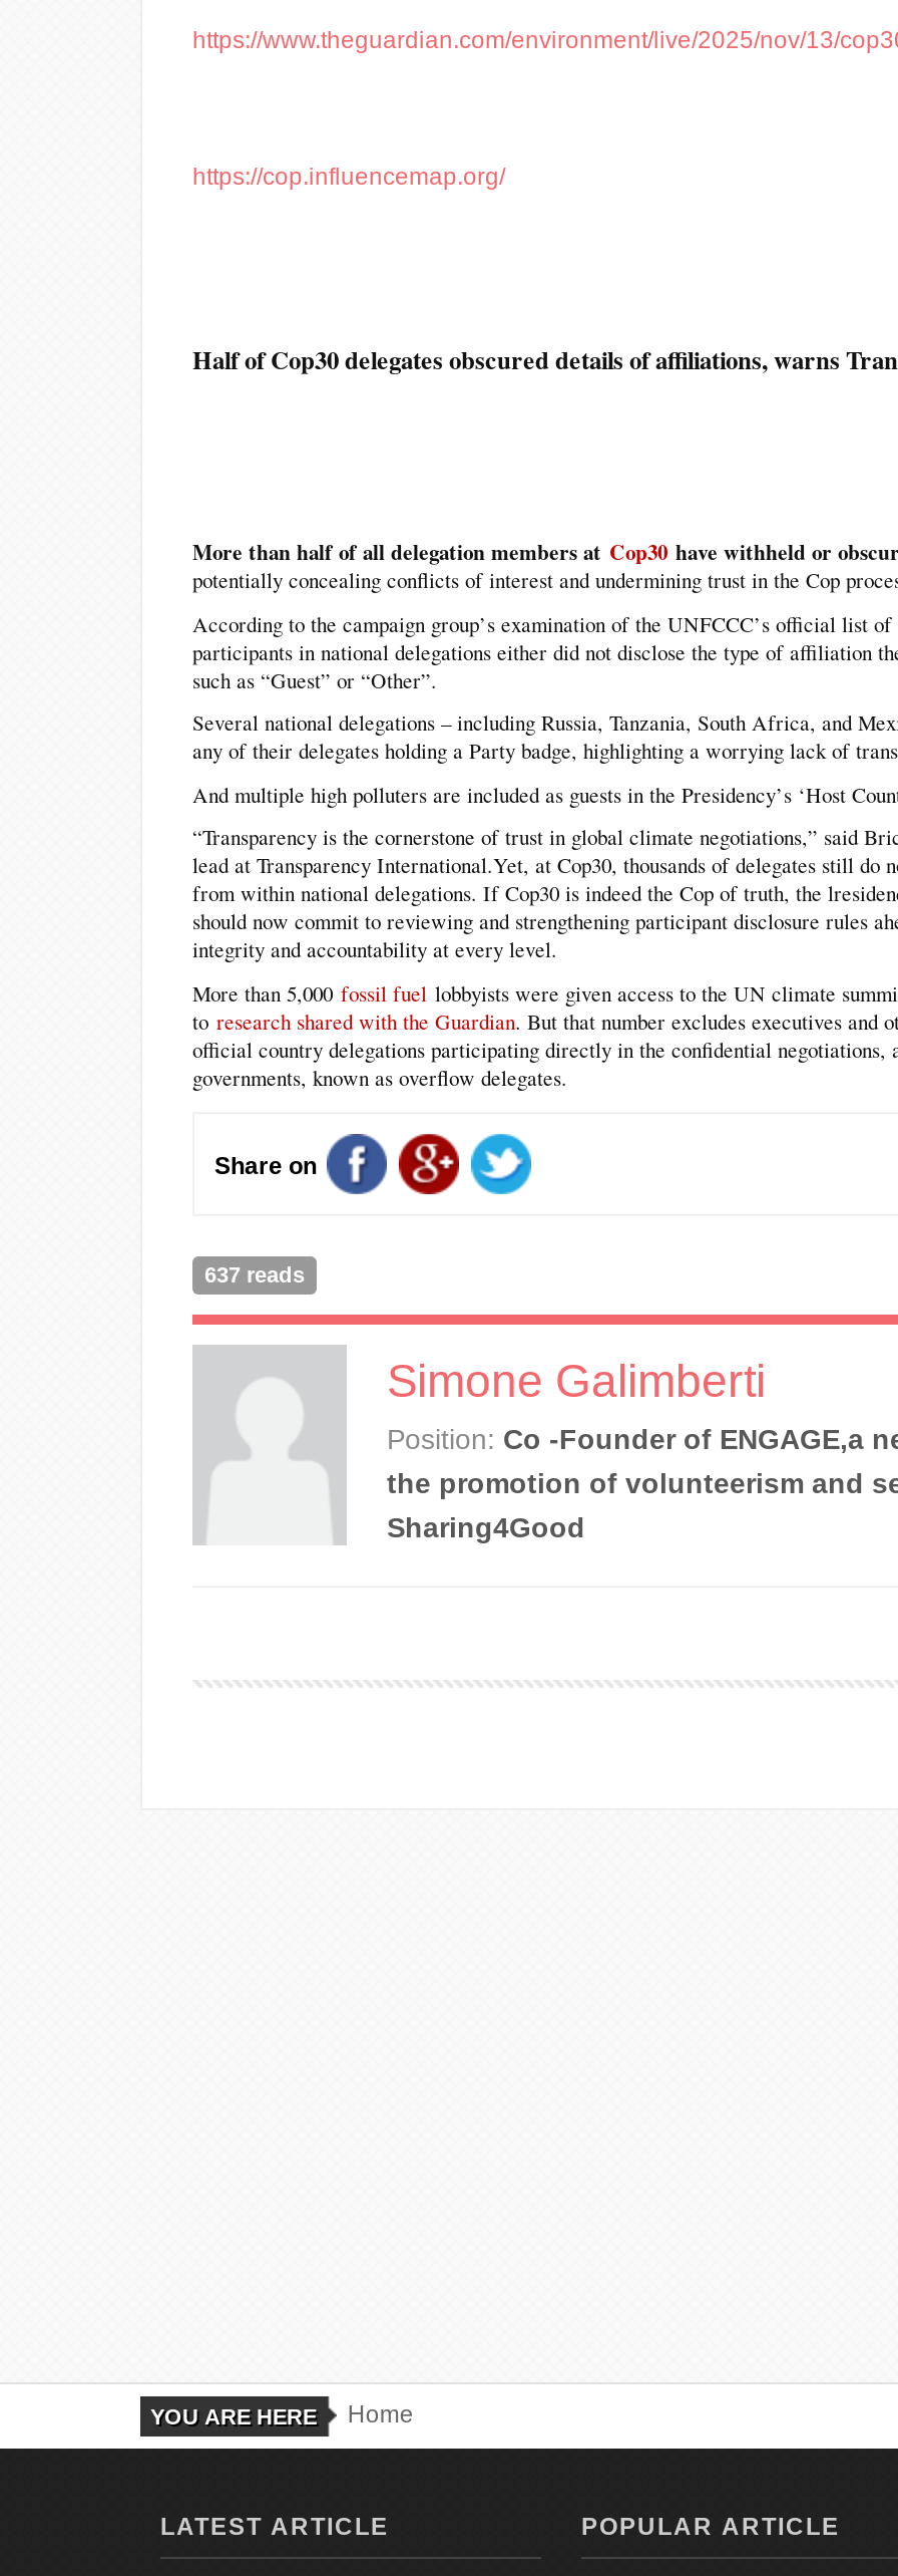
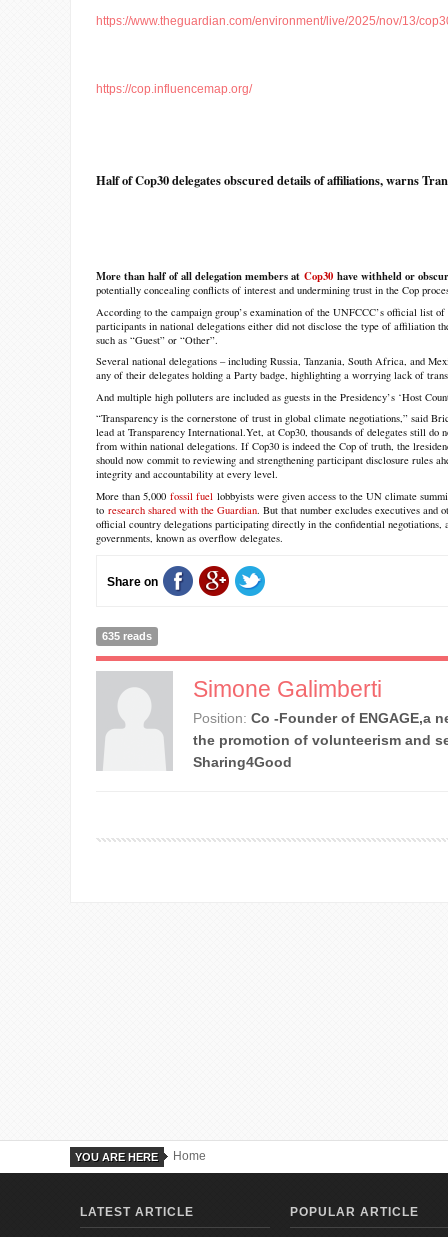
- 637 reads
+ 635 reads
